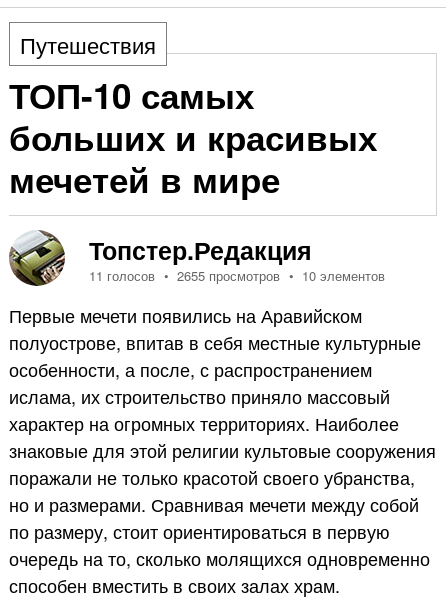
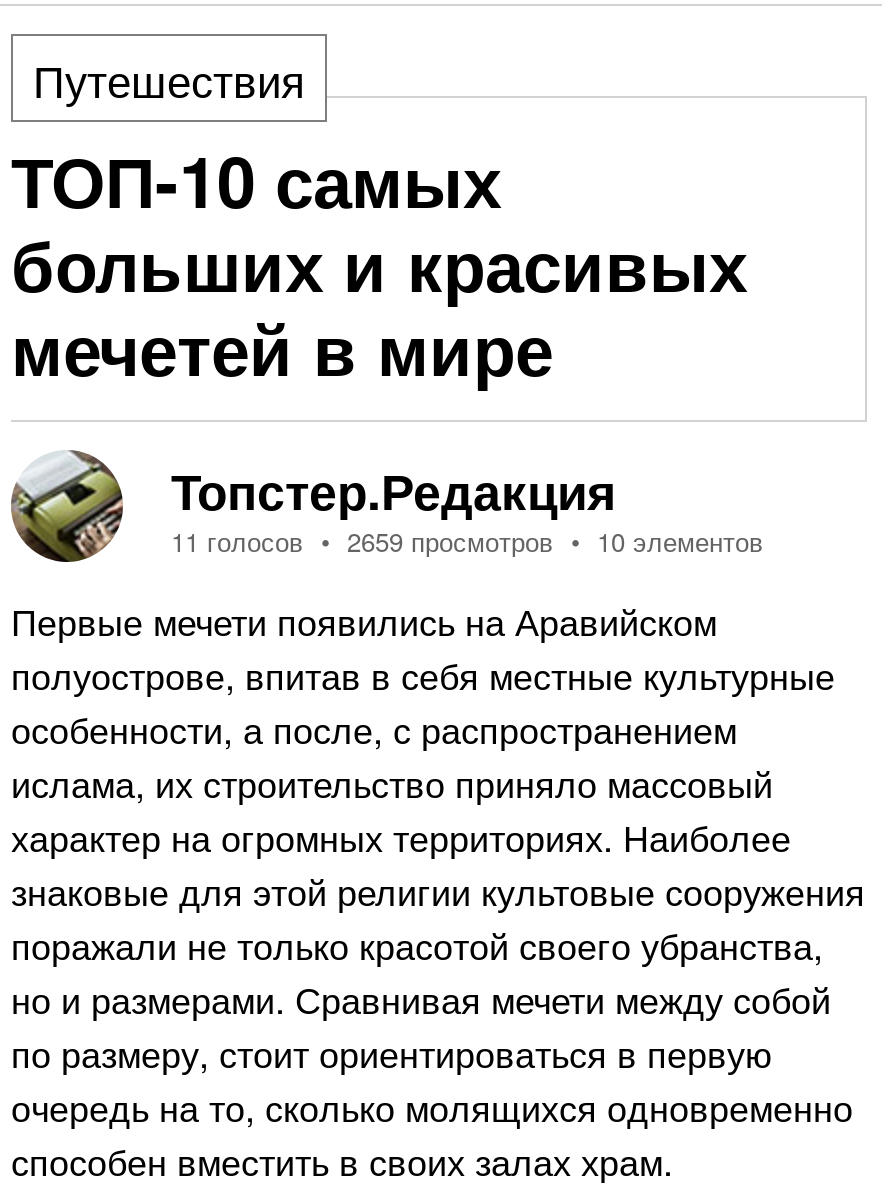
- 11 голосов 2655 просмотров 10 элементов
+ 11 голосов 2659 просмотров 10 элементов
